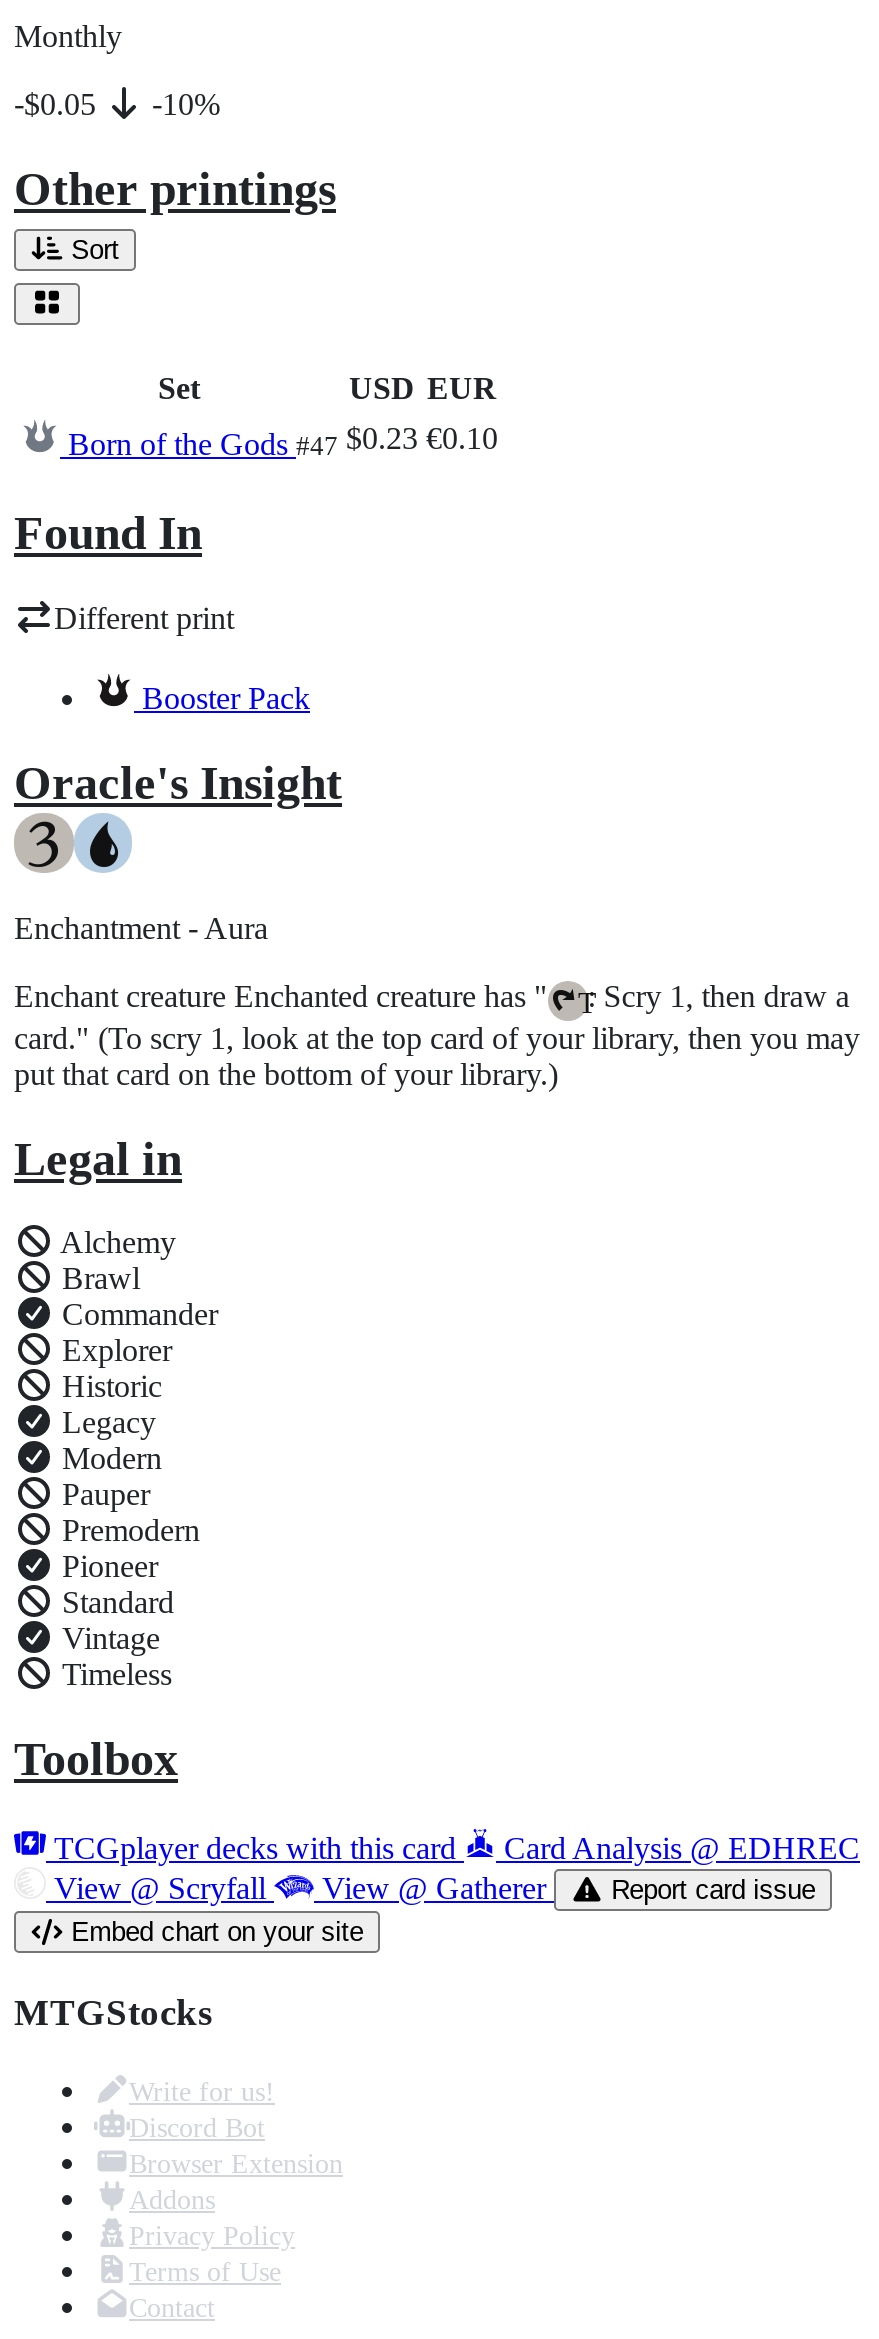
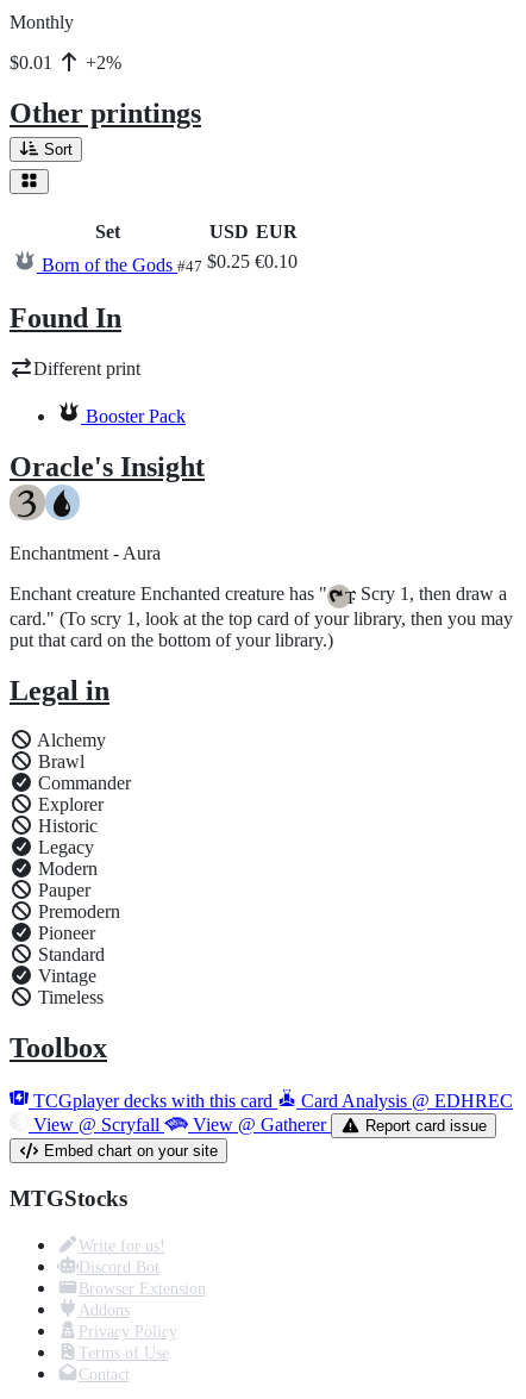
- -$0.05
+ $0.01

- -10%
+ +2%

- Born of the Gods #47 $0.23 €0.10
+ Born of the Gods #47 $0.25 €0.10
